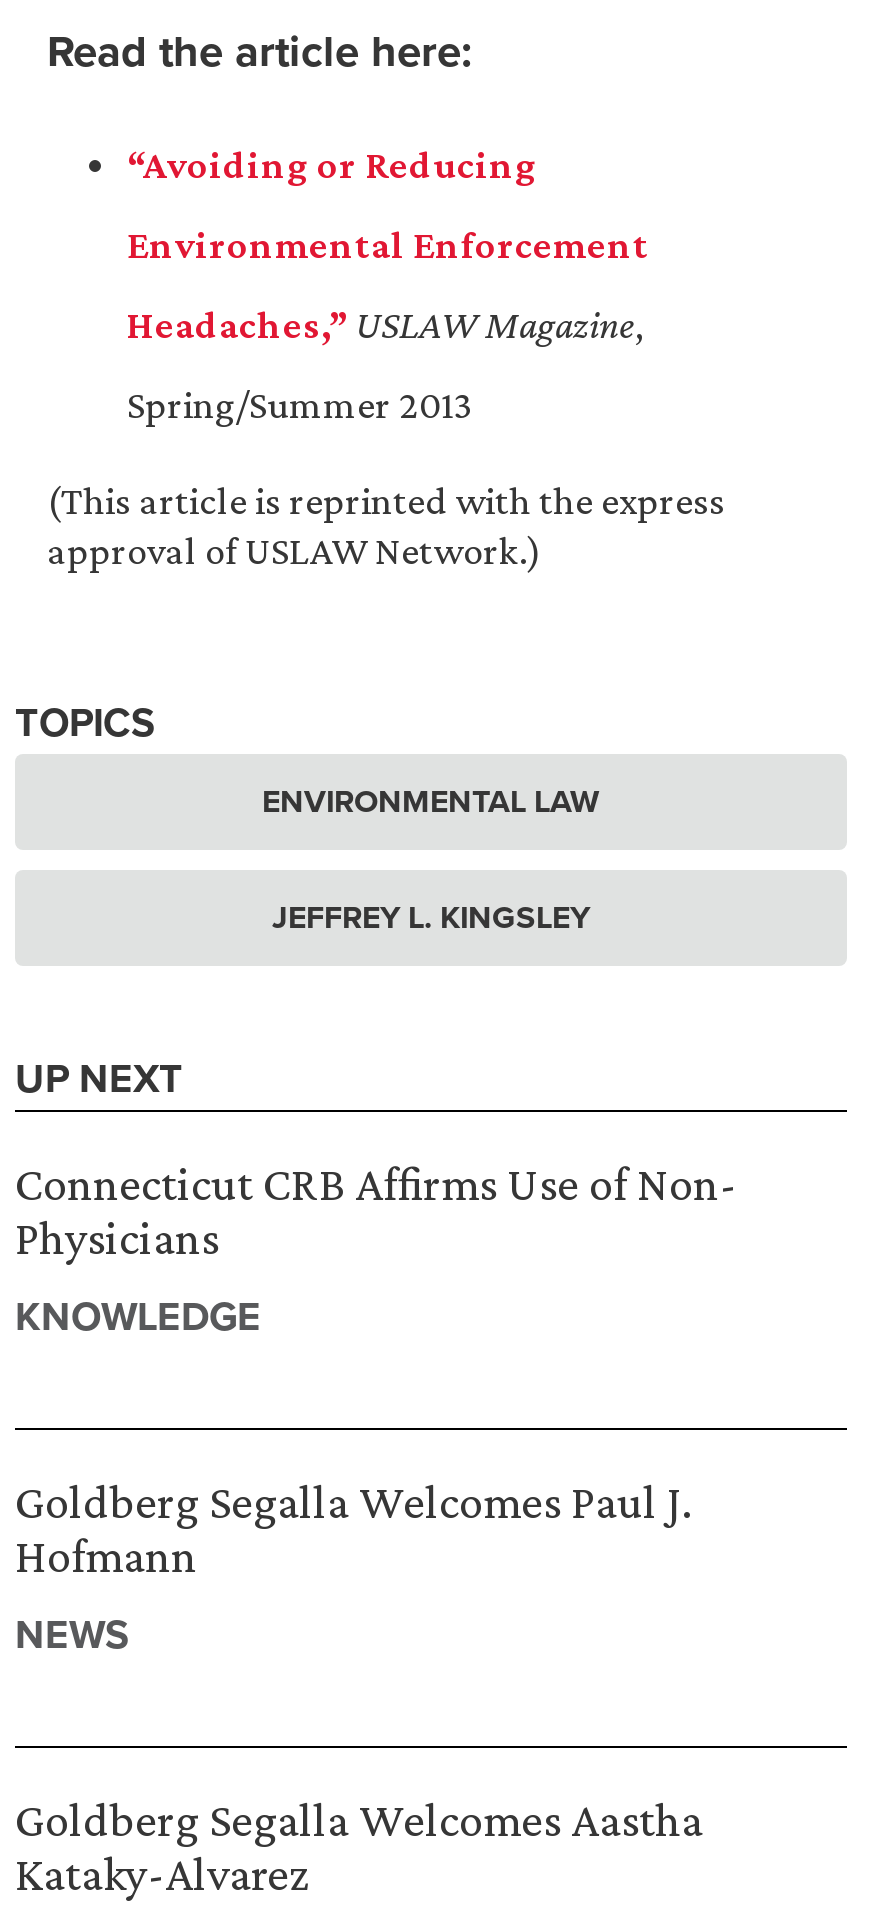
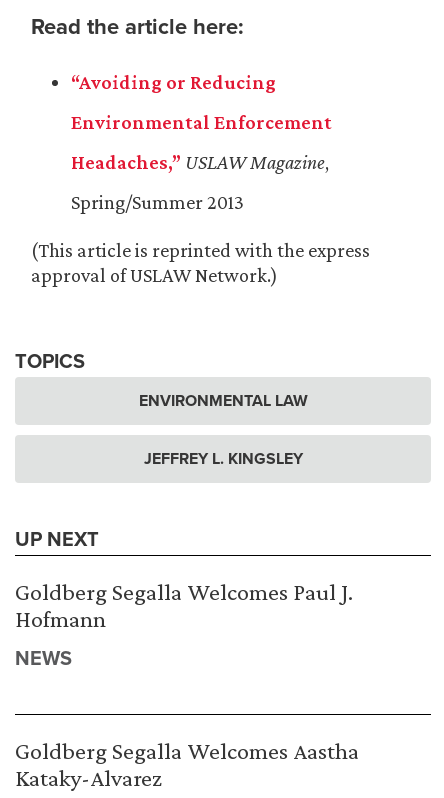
- Connecticut CRB Affirms Use of Non-
- Physicians
- KNOWLEDGE
